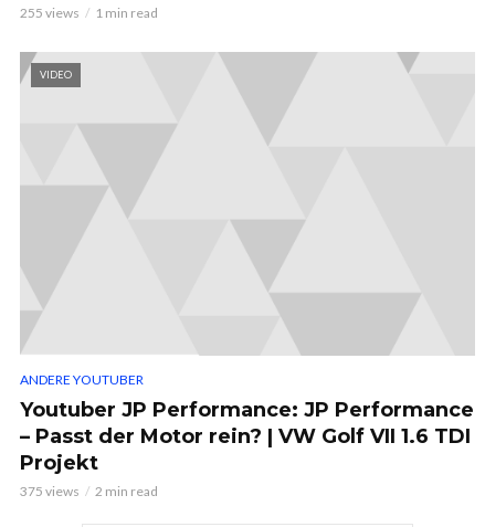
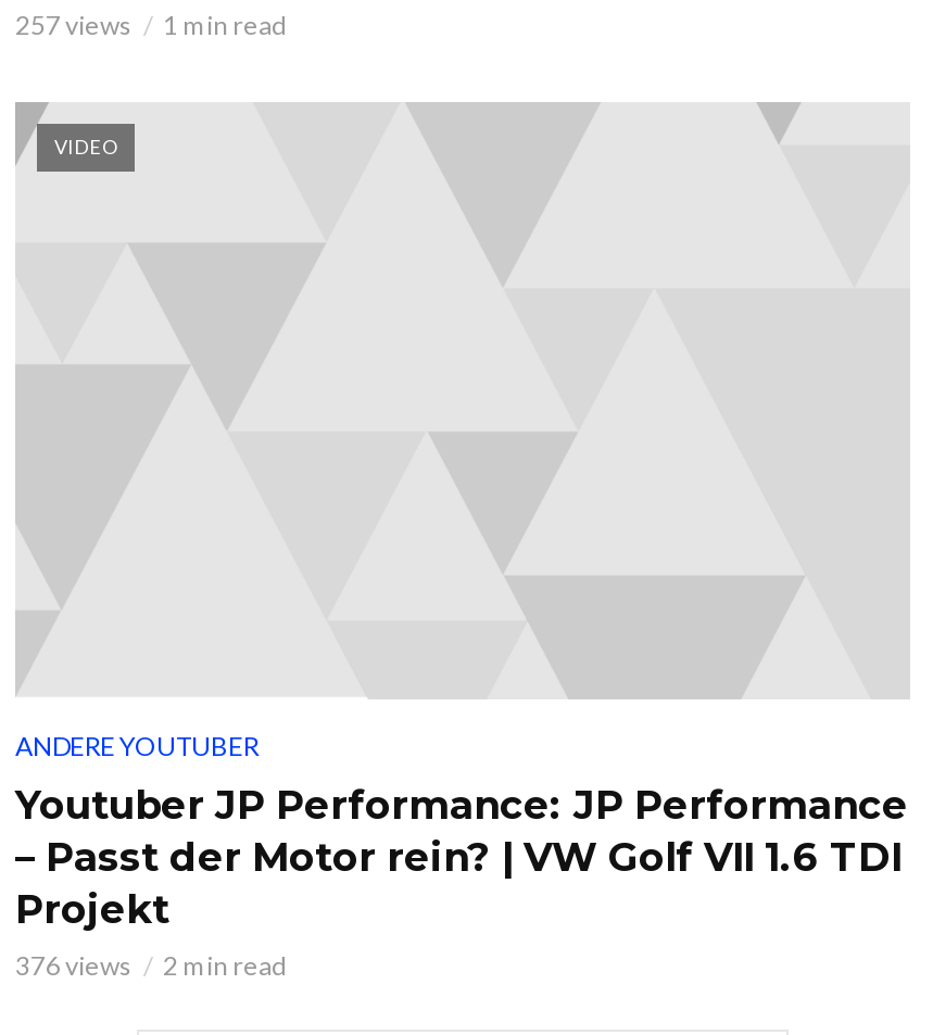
- 255 views 1 min read
+ 257 views 1 min read

- 375 views 2 min read
+ 376 views 2 min read
